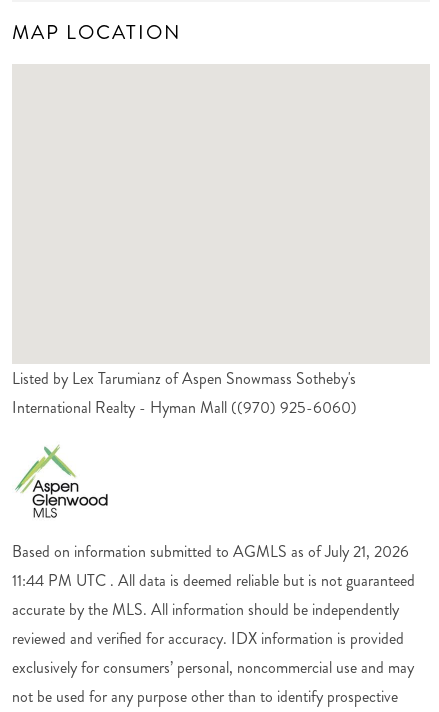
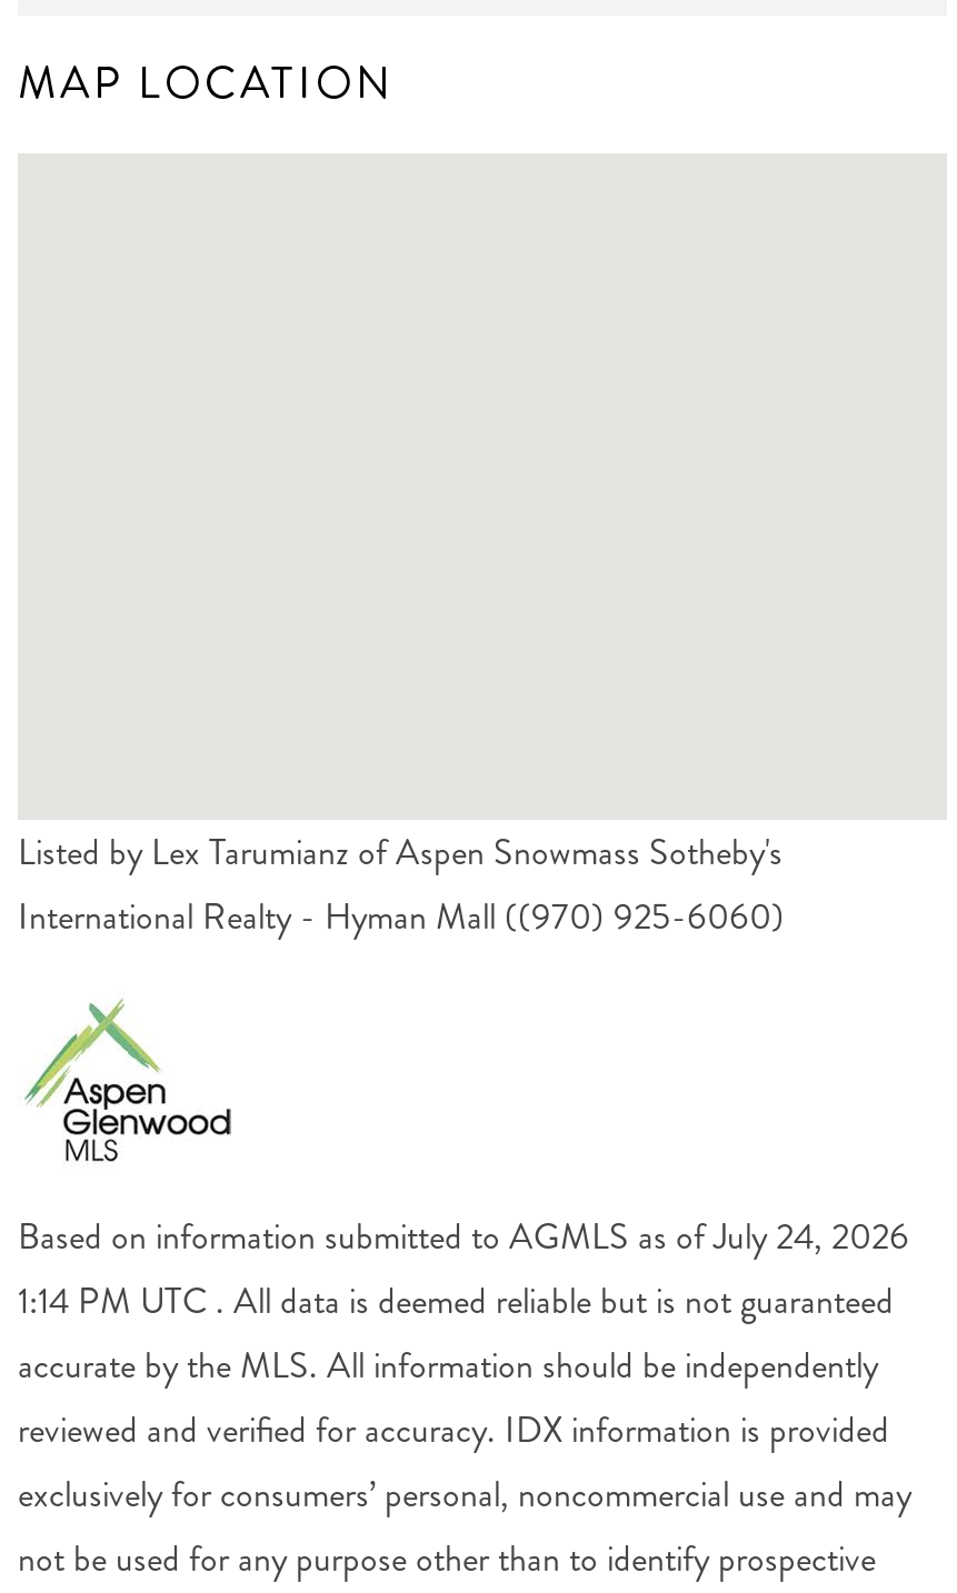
- Based on information submitted to AGMLS as of July 21, 2026
+ Based on information submitted to AGMLS as of July 24, 2026

- 11:44 PM UTC . All data is deemed reliable but is not guaranteed
+ 1:14 PM UTC . All data is deemed reliable but is not guaranteed
